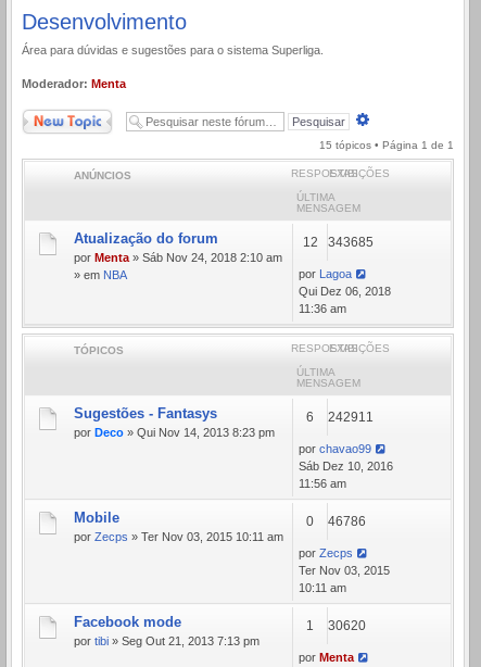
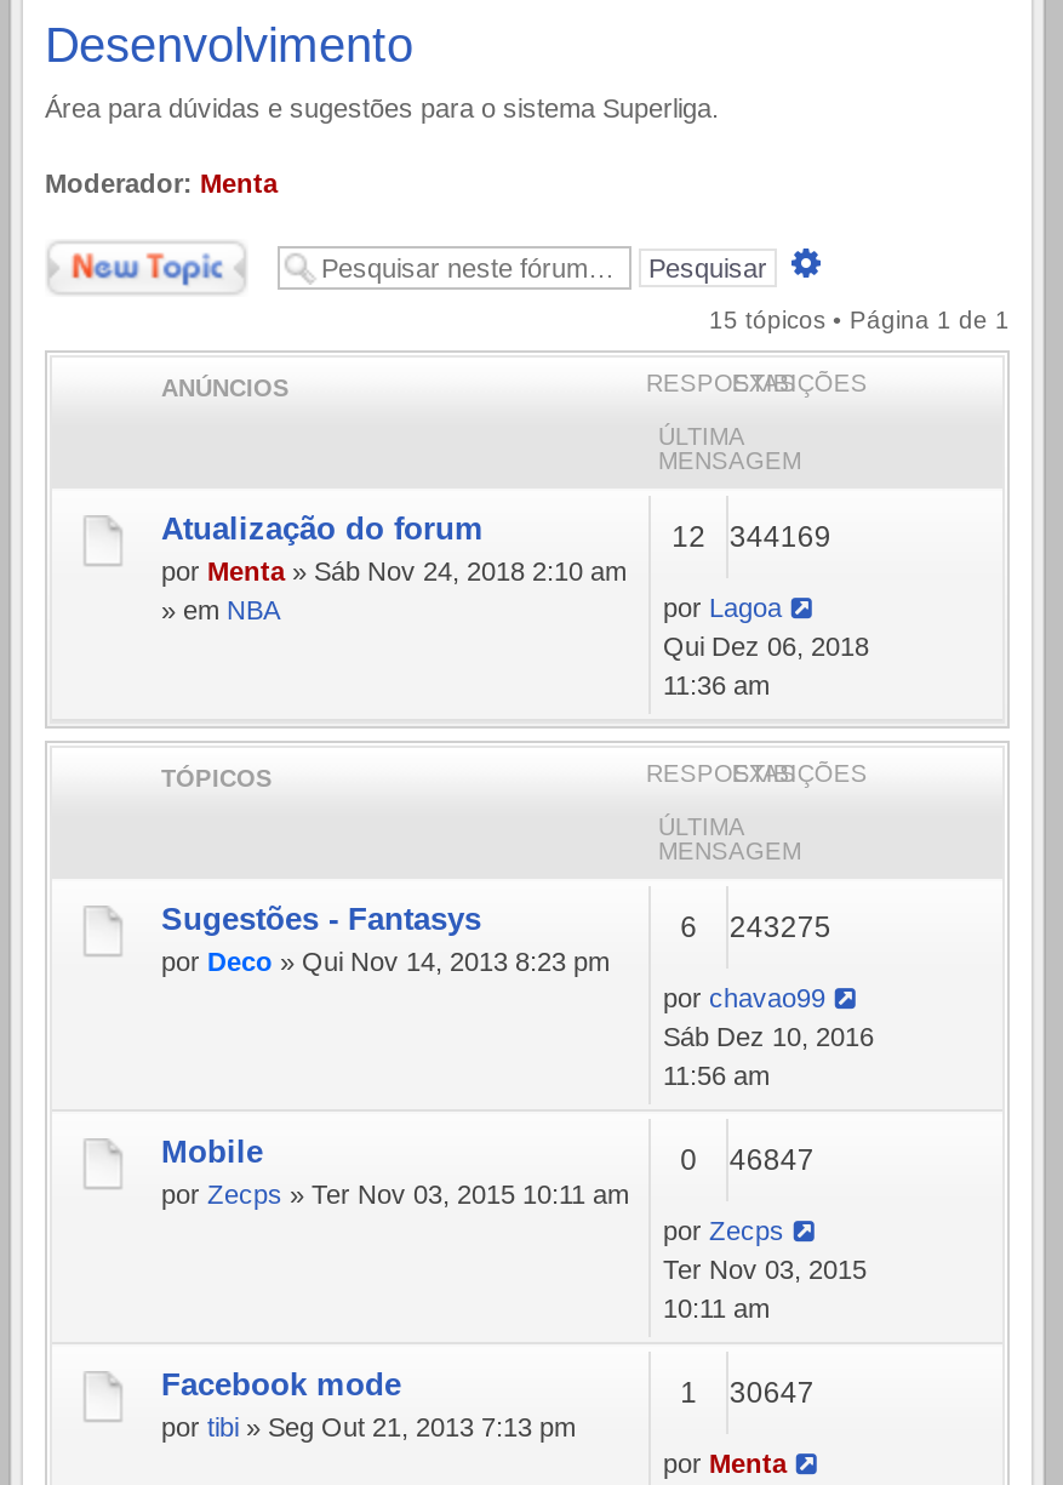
- 12 343685
+ 12 344169

- 6 242911
+ 6 243275

- 0 46786
+ 0 46847

- 1 30620
+ 1 30647
